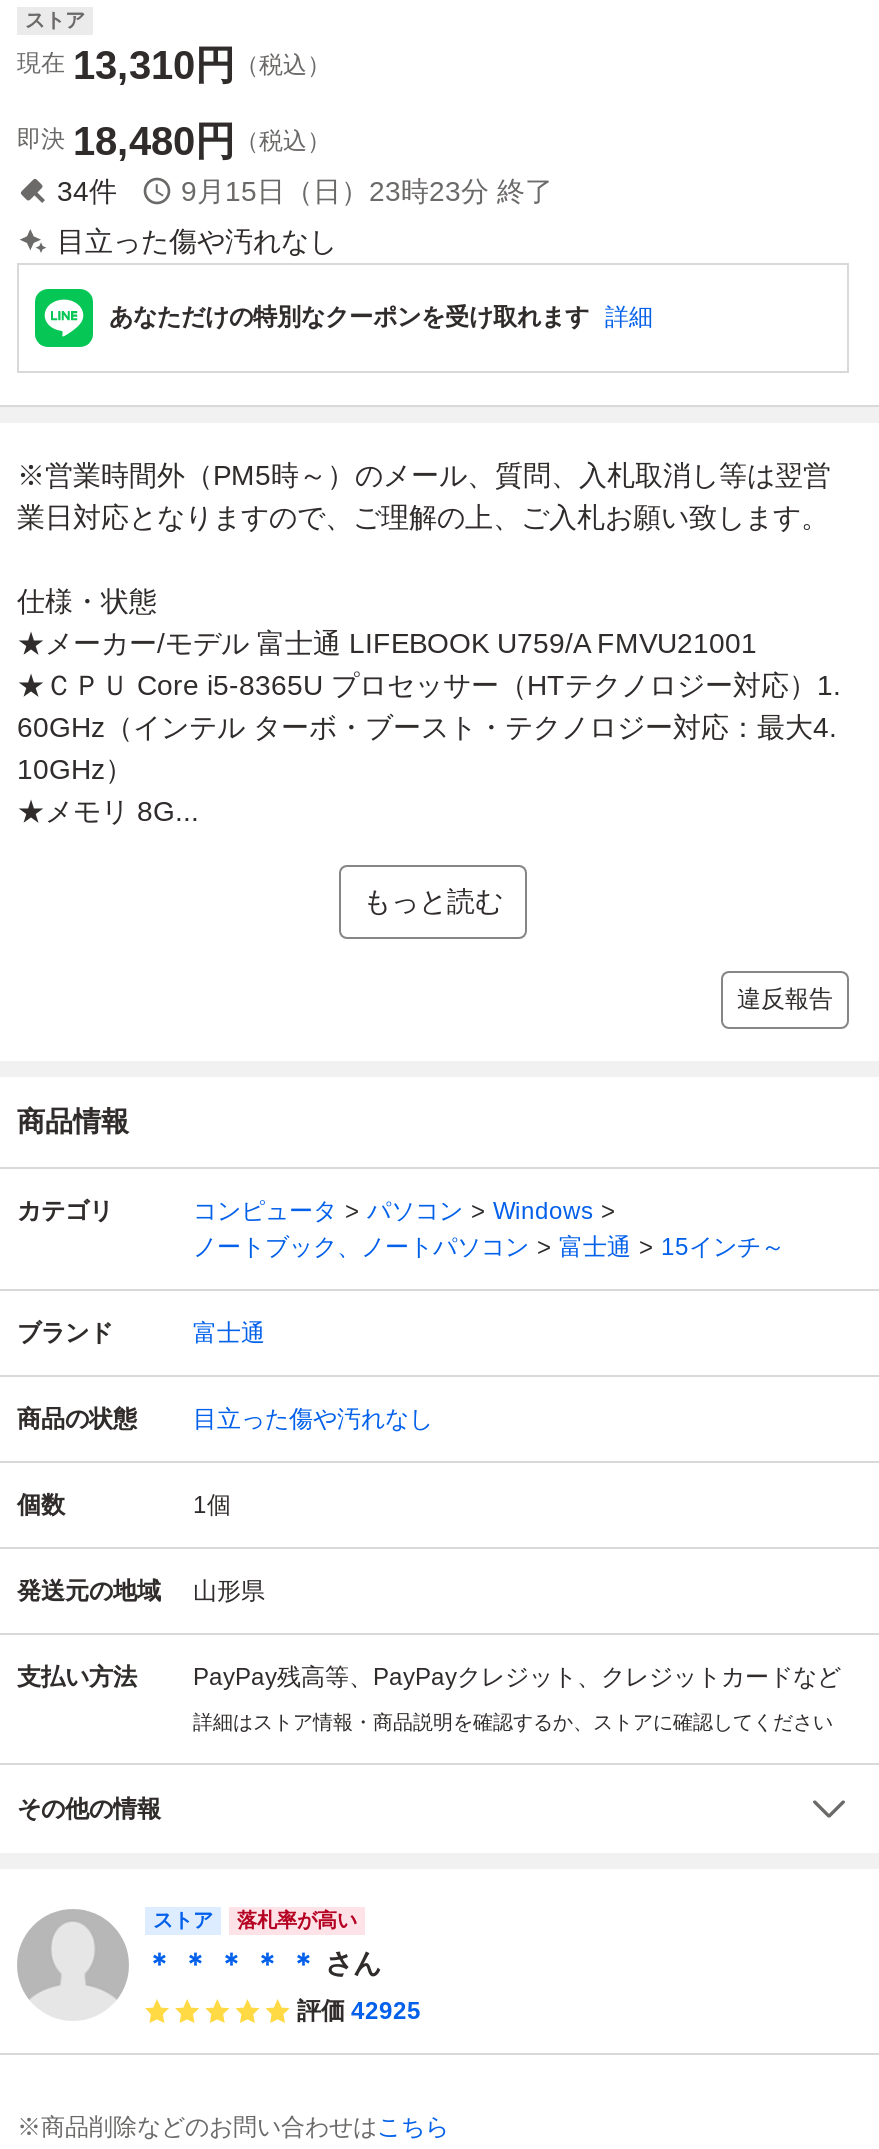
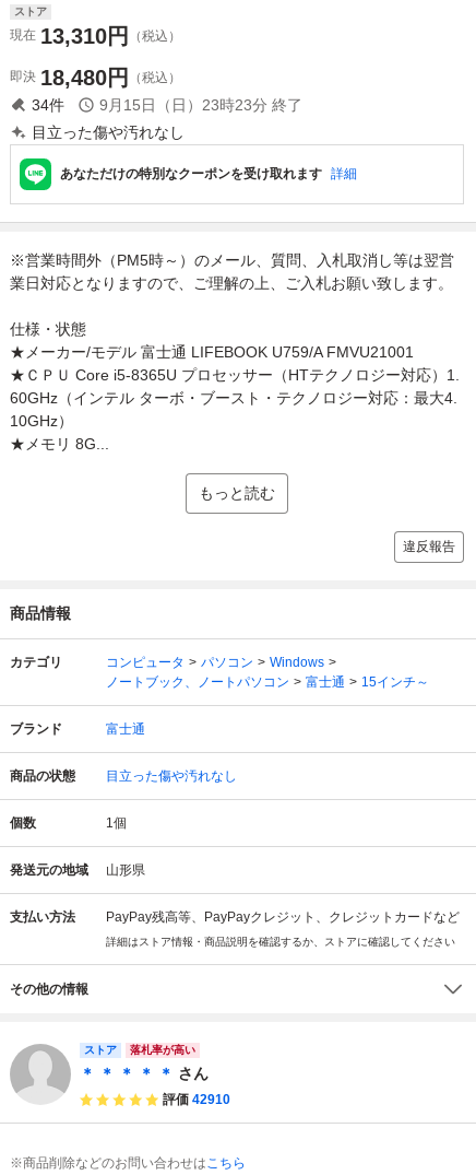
- 評価 42925
+ 評価 42910
